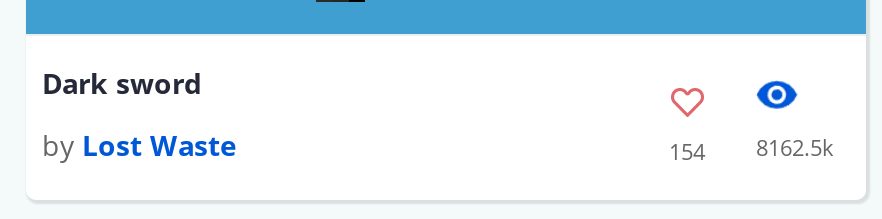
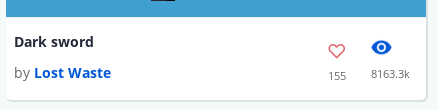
- 154
- 8162.5k
+ 155
+ 8163.3k
